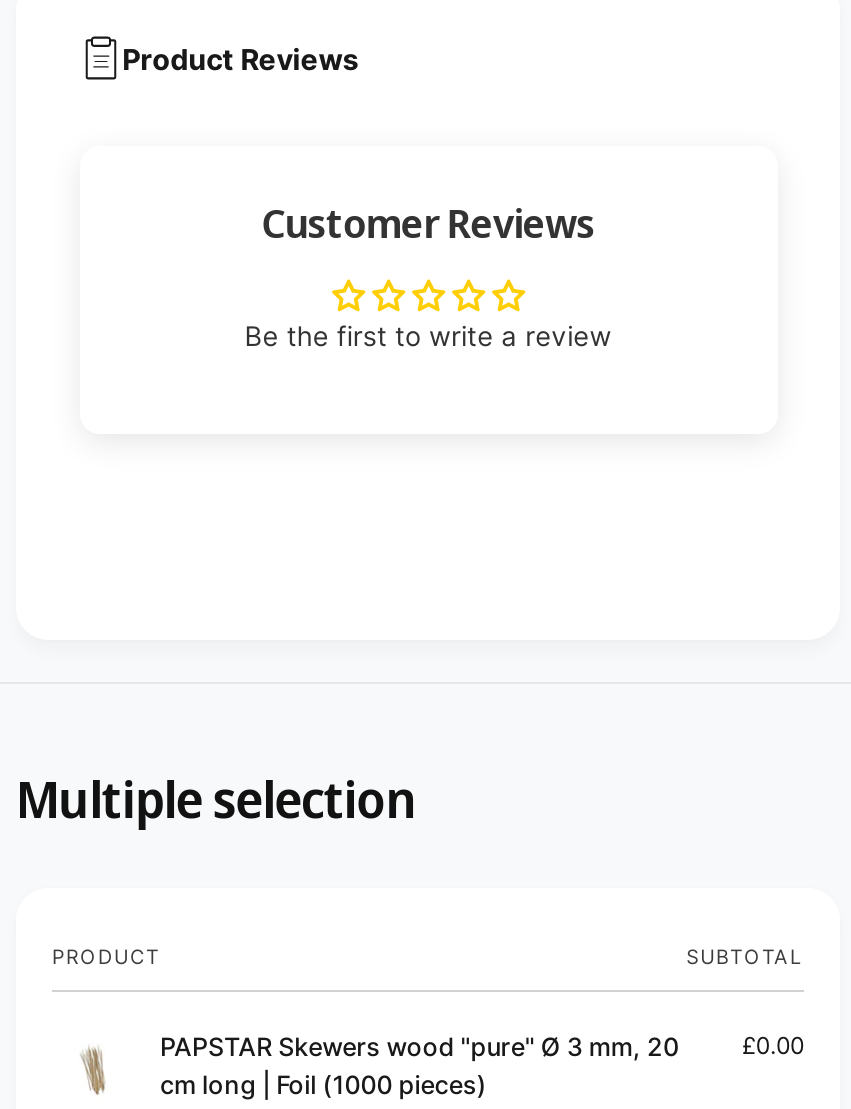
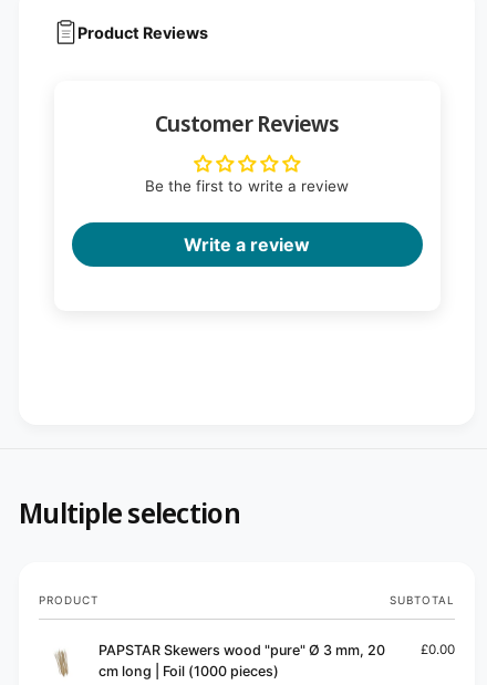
+ Write a review
